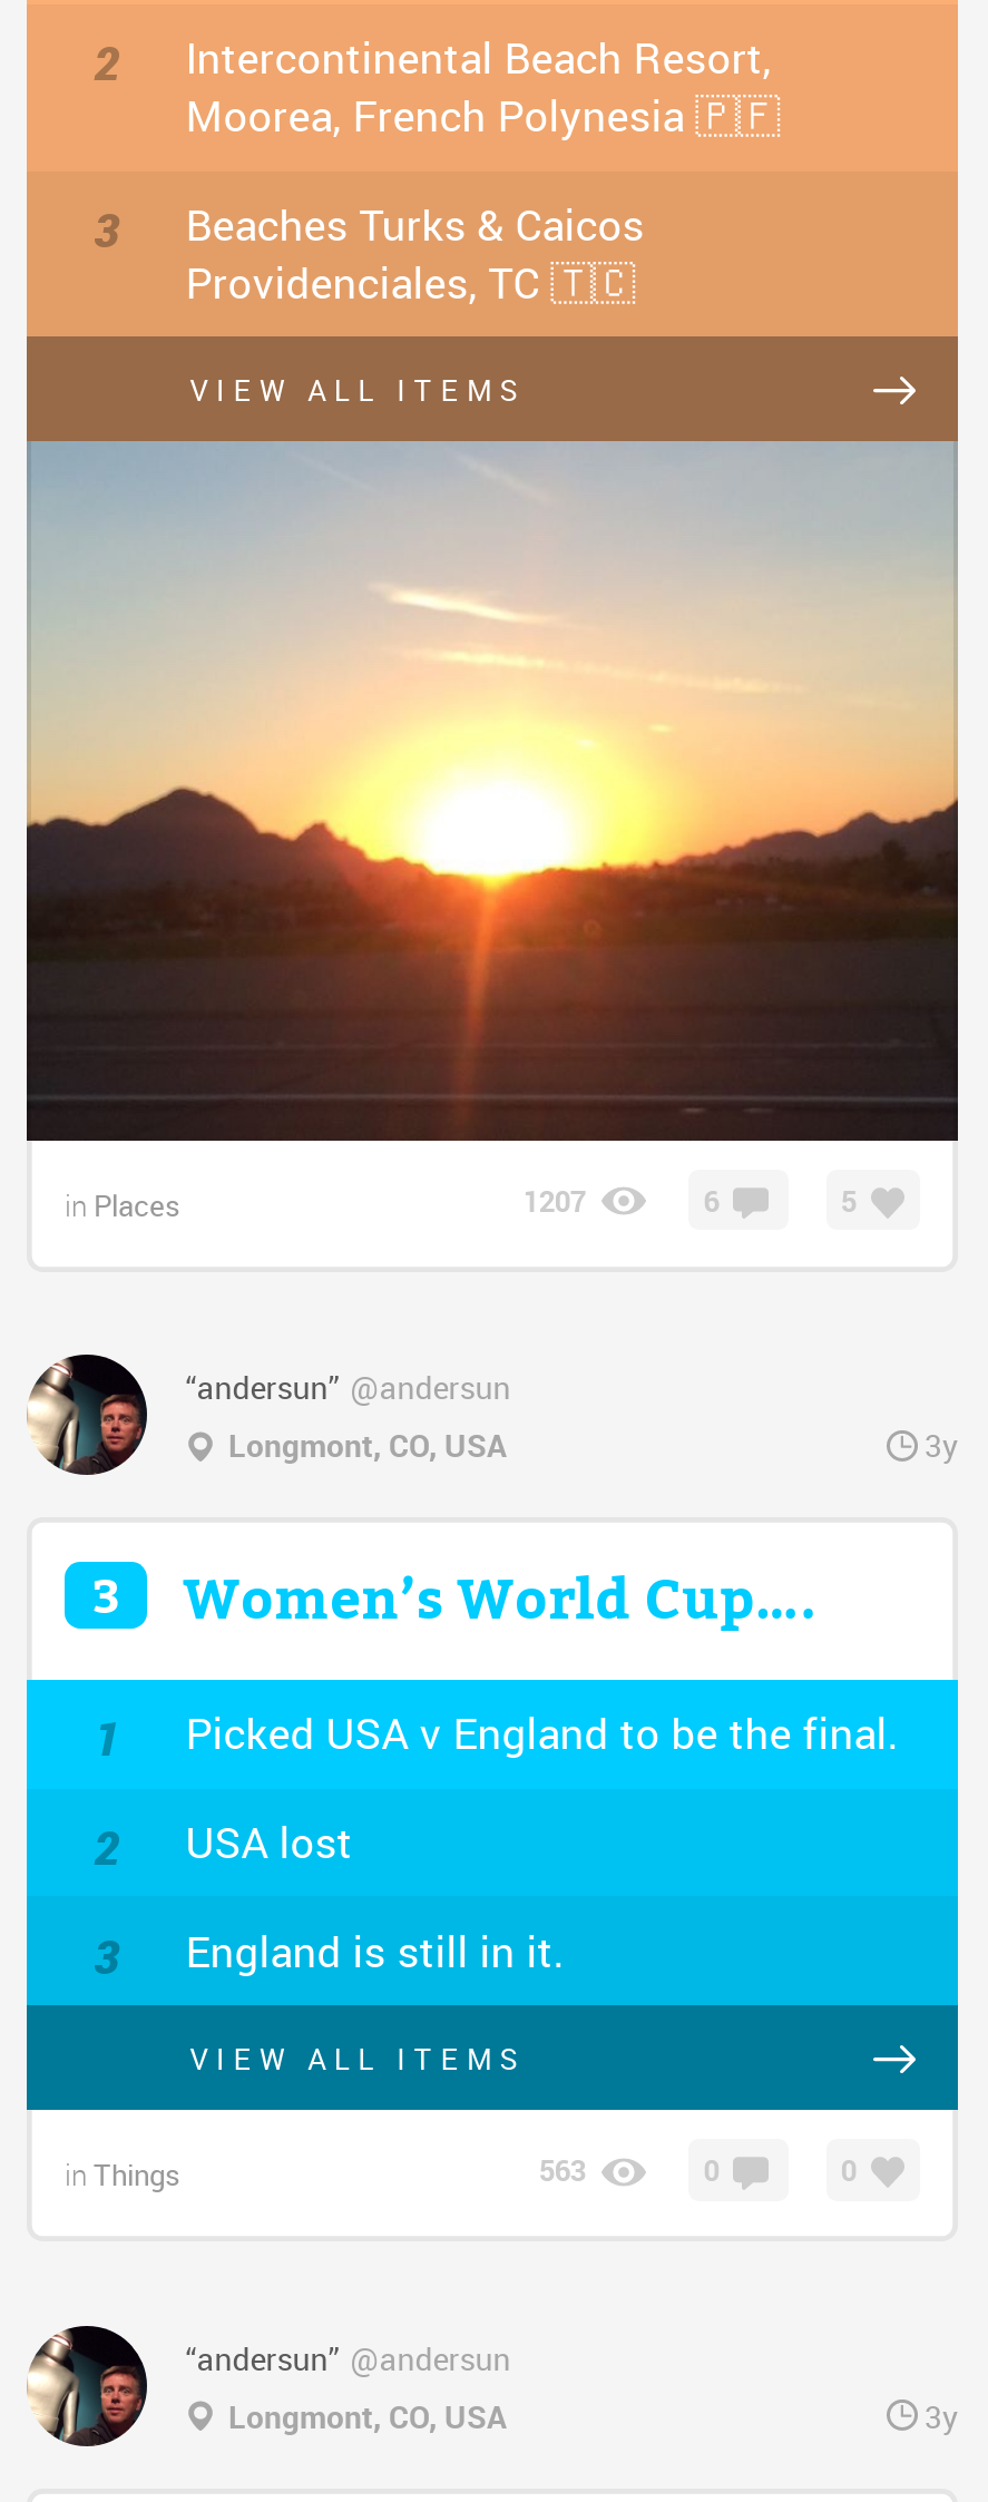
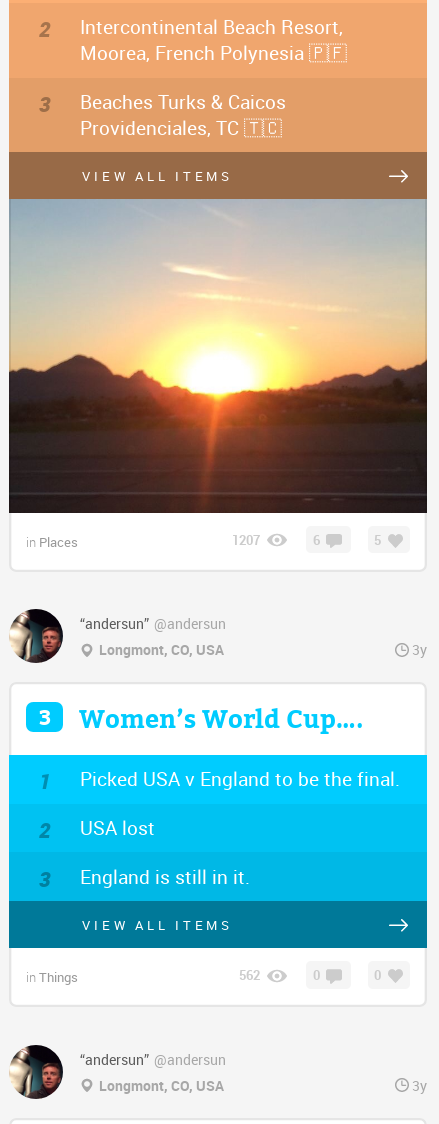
- 563
+ 562
